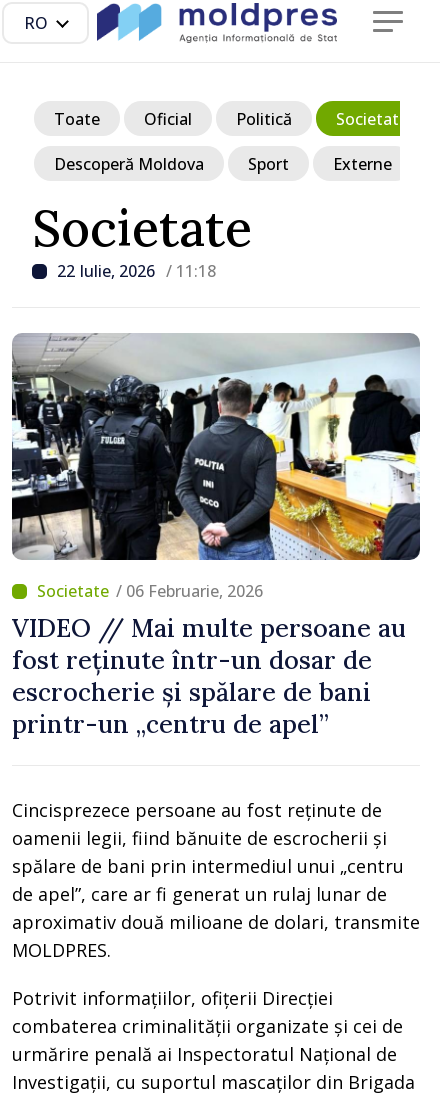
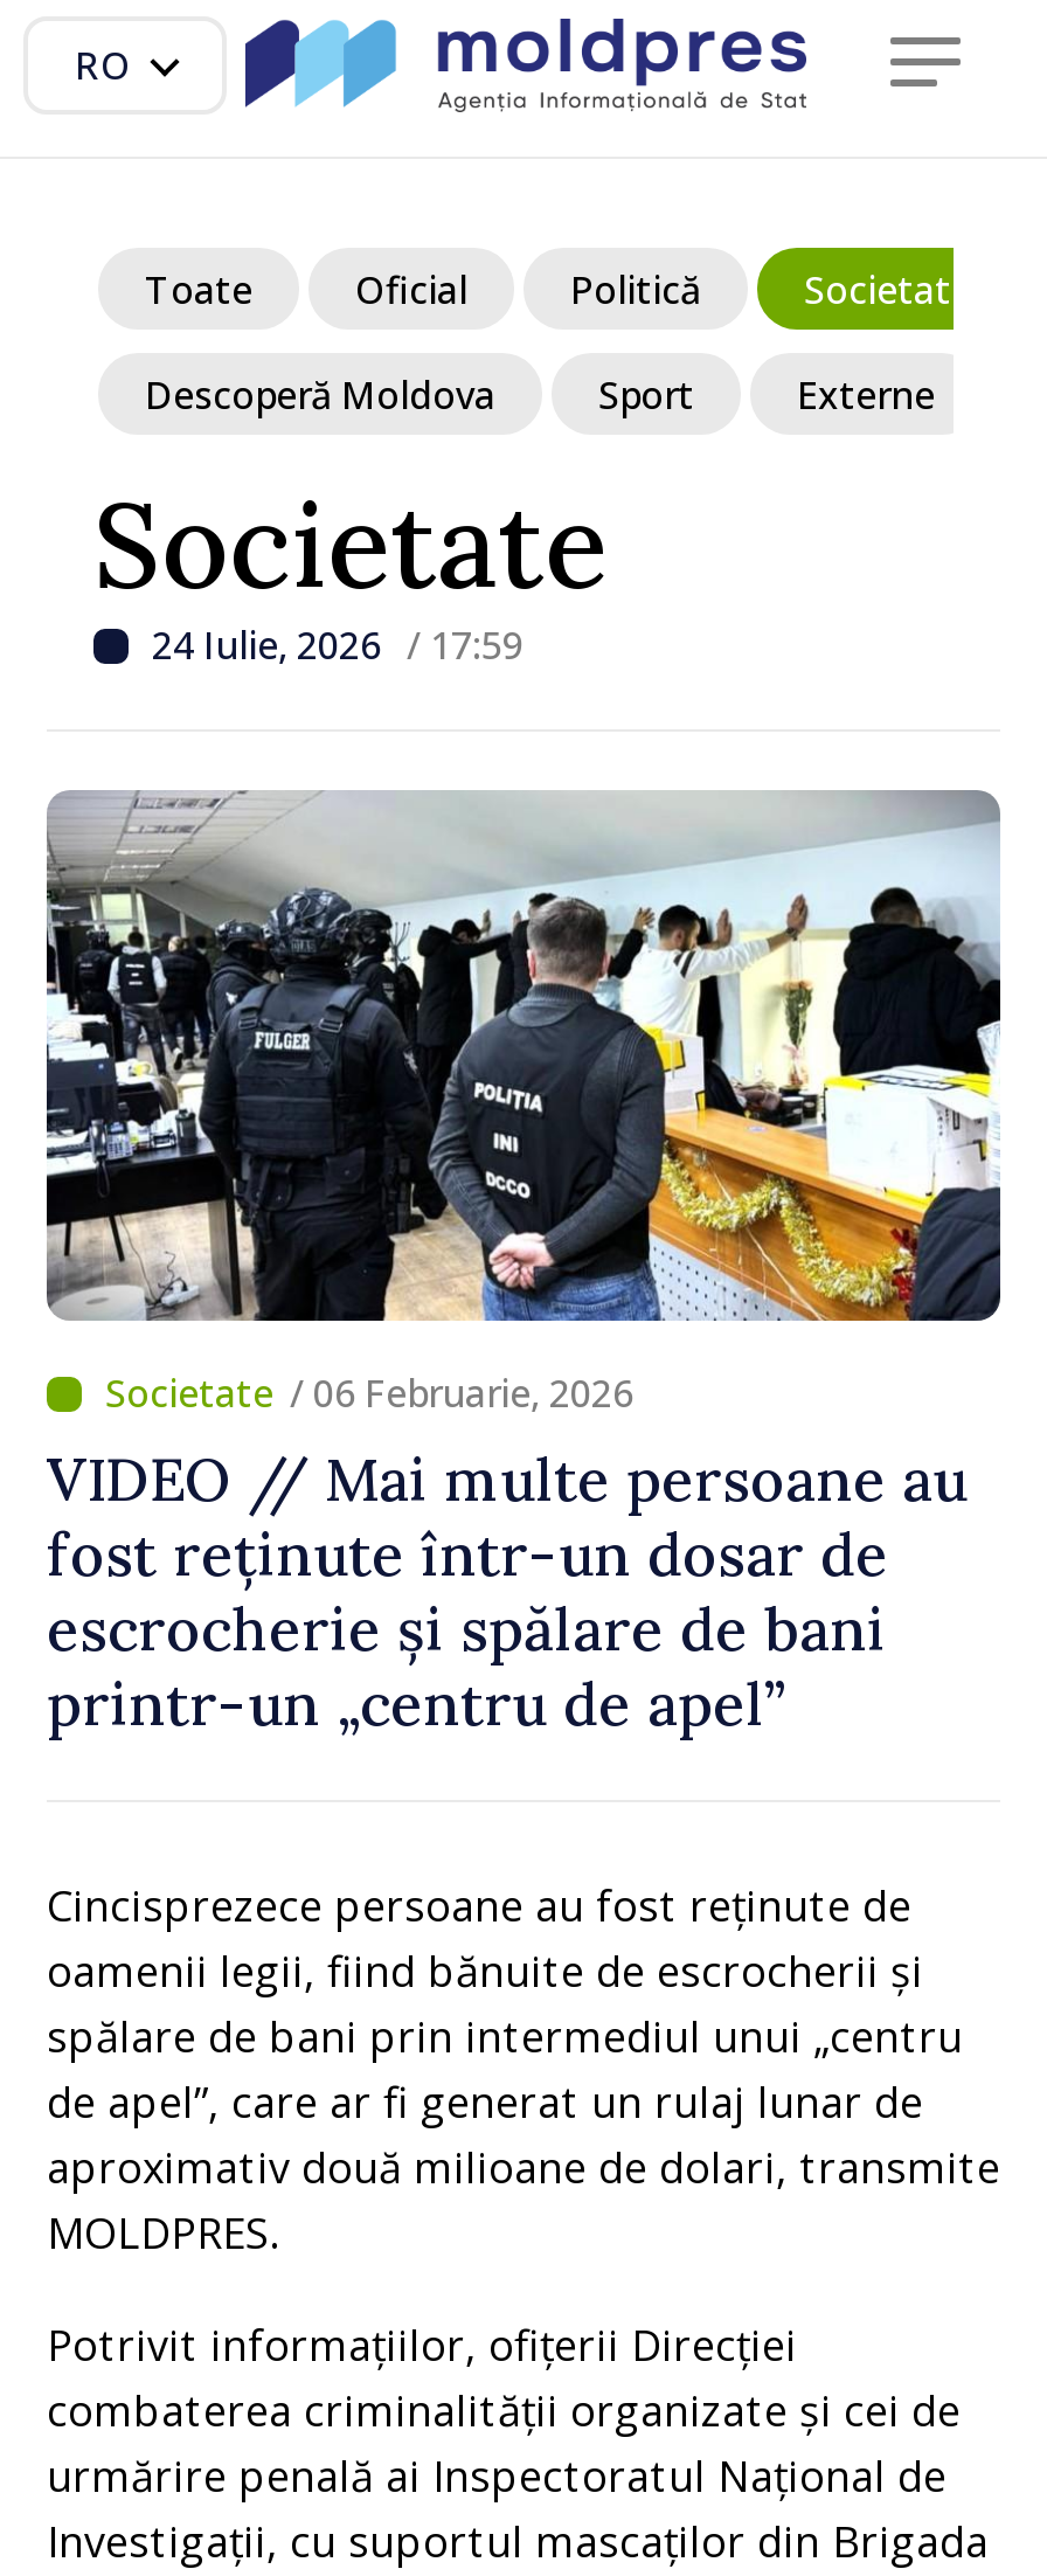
- 22 Iulie, 2026 / 11:18
+ 24 Iulie, 2026 / 17:59
